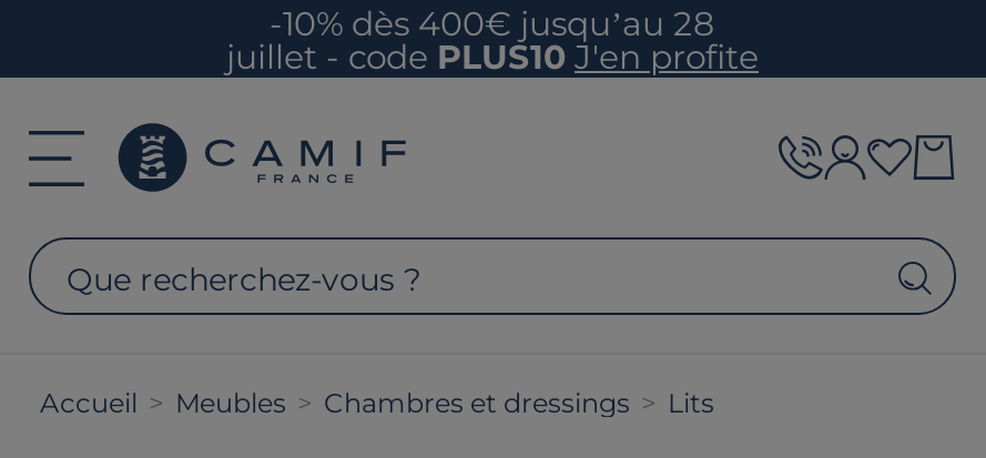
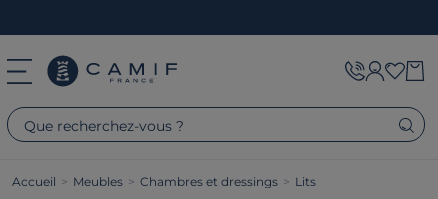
- -10% dès 400€ jusqu’au 28
- juillet - codePLUS10 J'en profite
